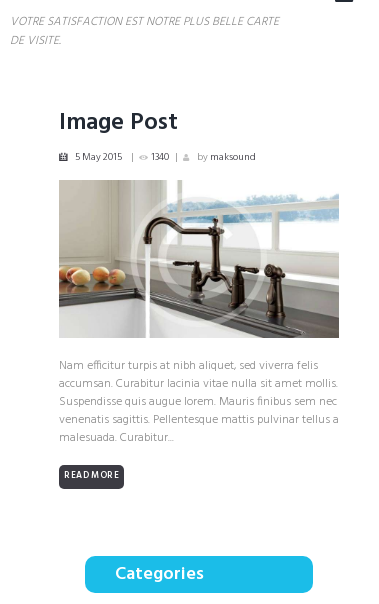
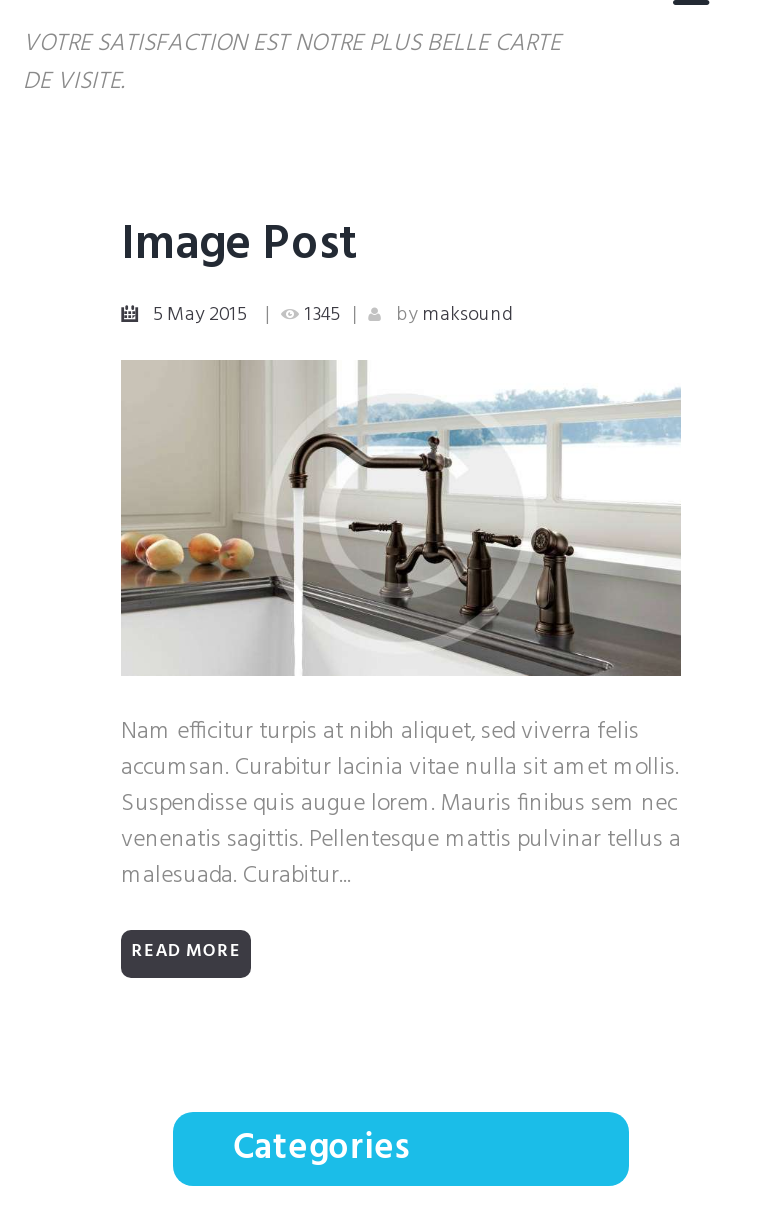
- 5 May 2015 1340 by maksound
+ 5 May 2015 1345 by maksound
